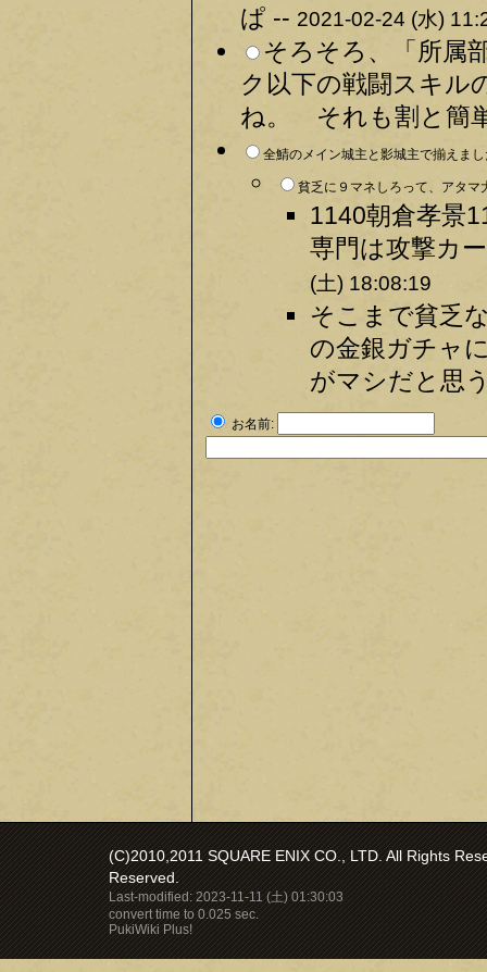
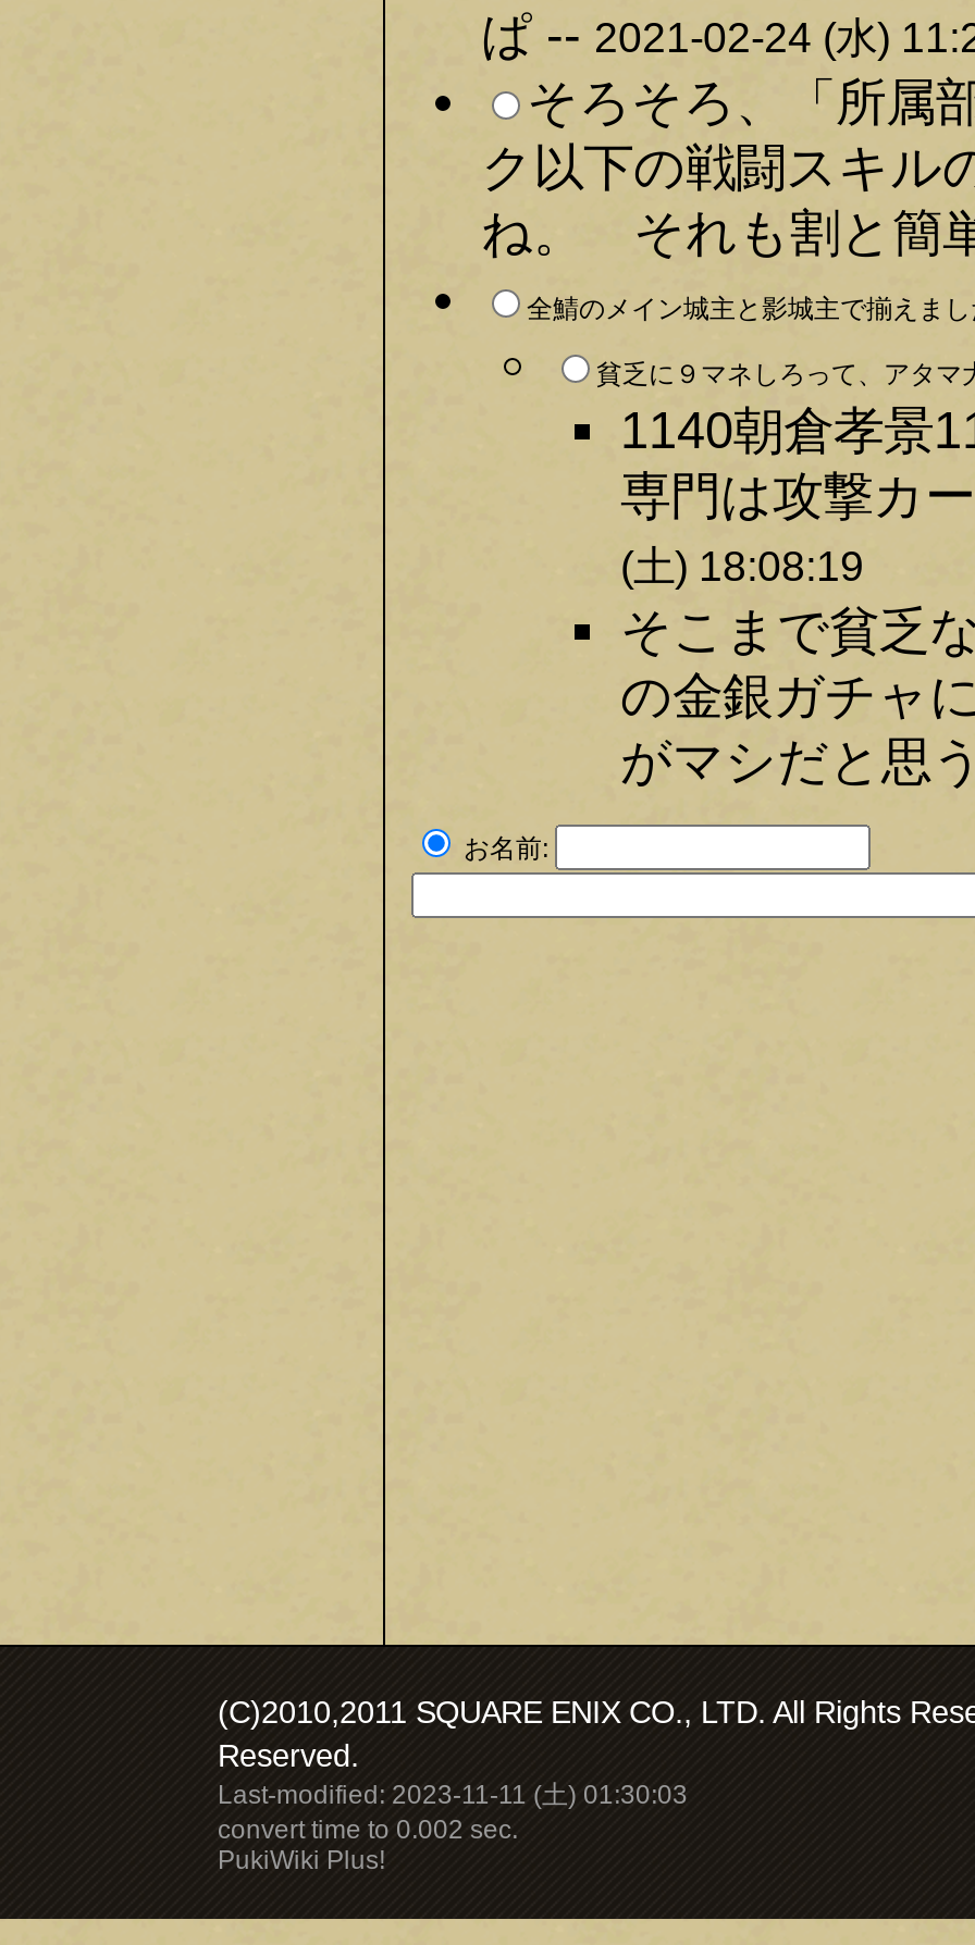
- convert time to 0.025 sec.
+ convert time to 0.002 sec.
